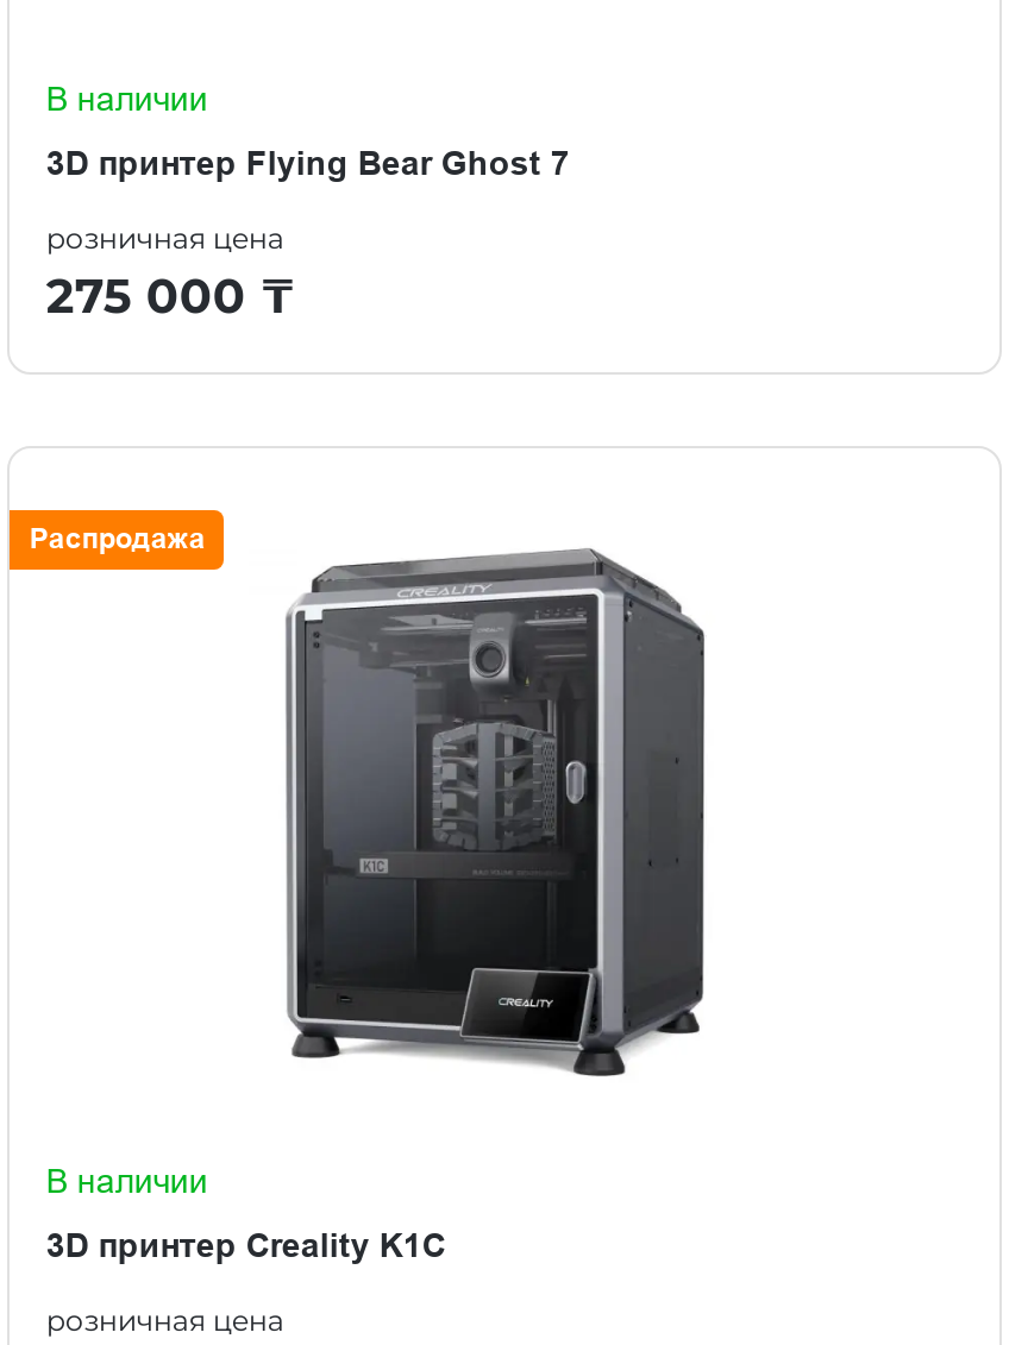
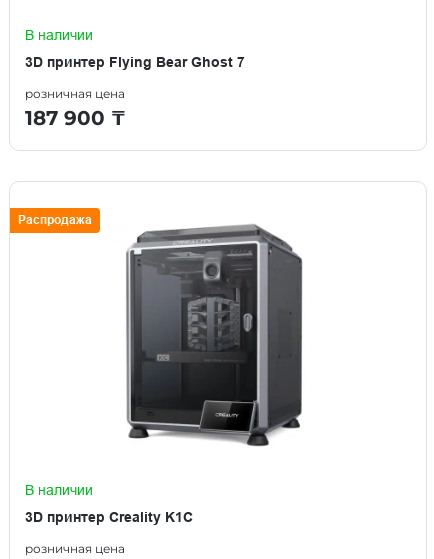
- 275 000 ₸
+ 187 900 ₸
